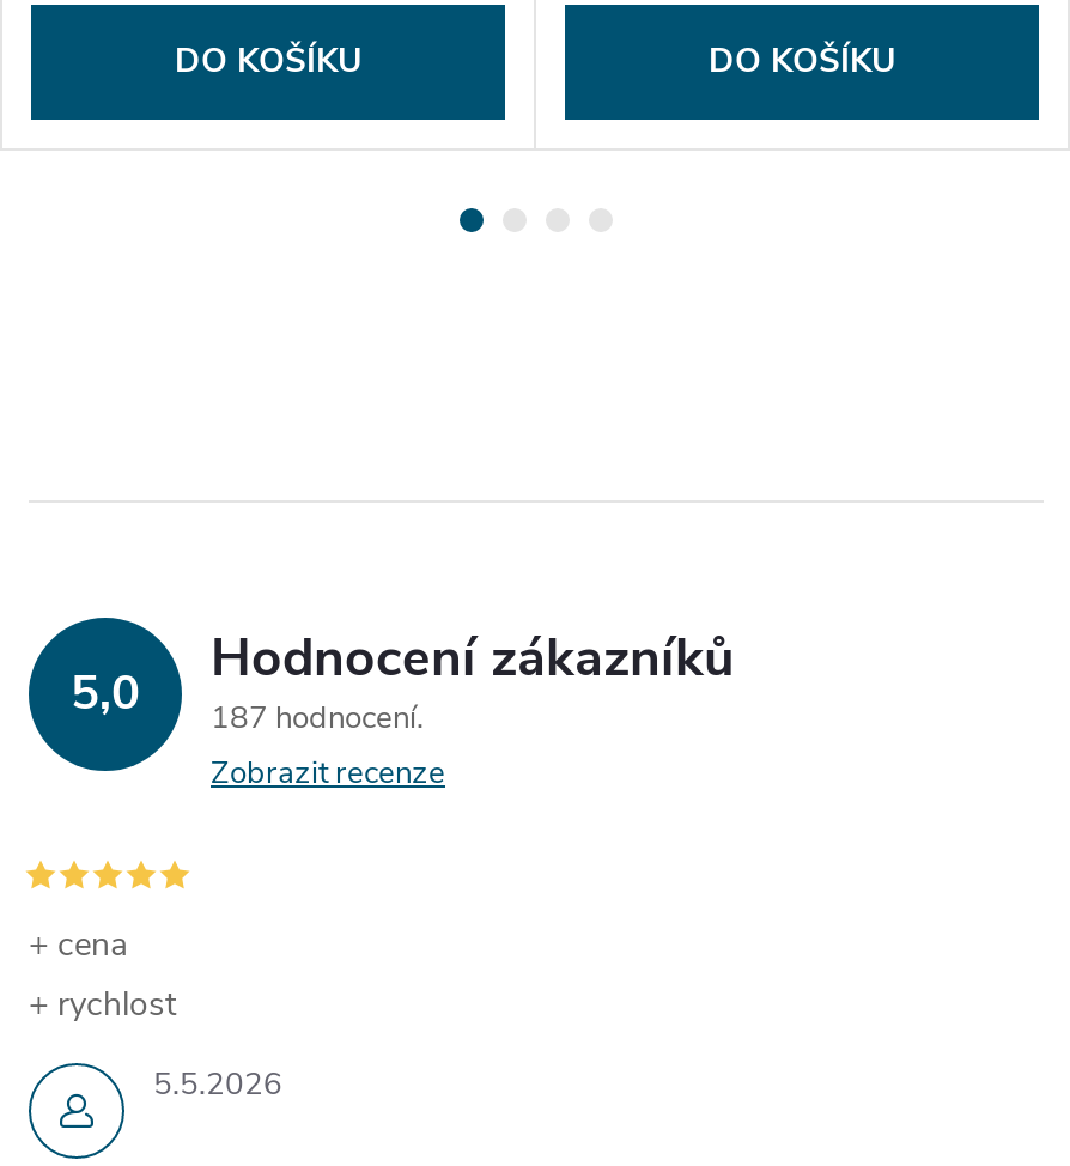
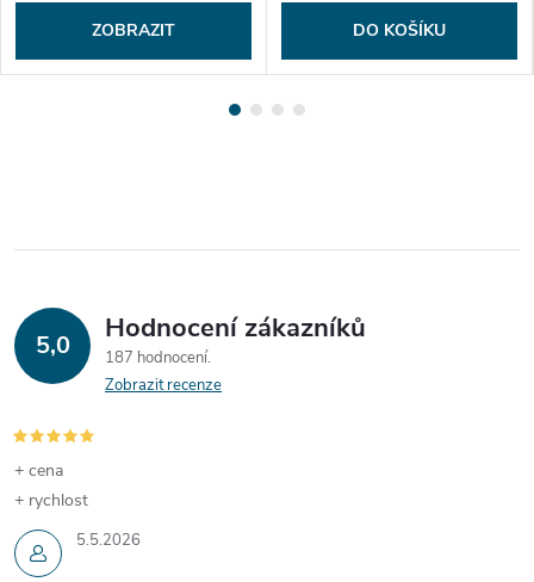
- DO KOŠÍKU
+ ZOBRAZIT
